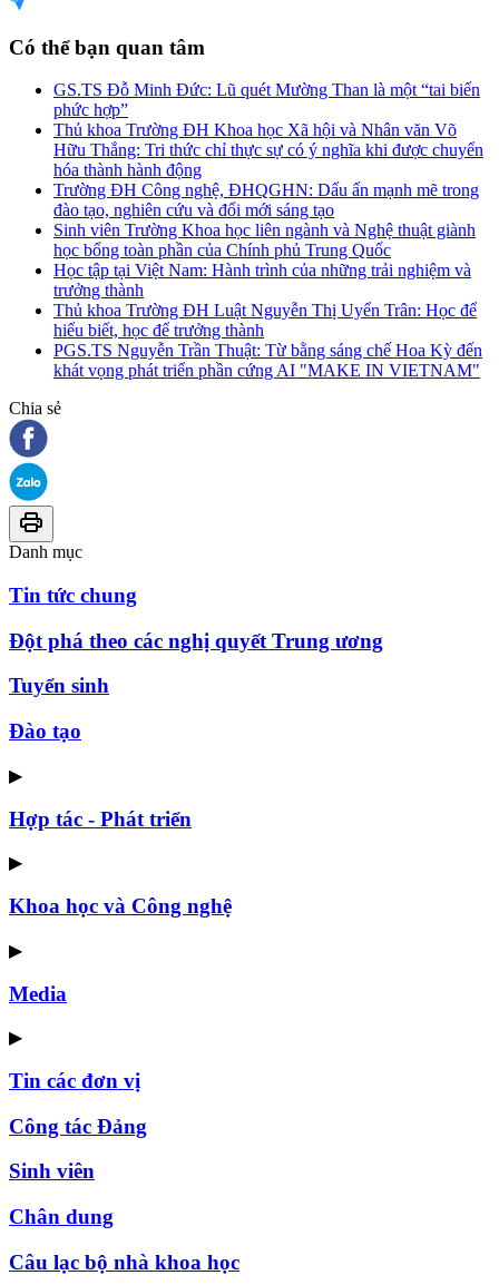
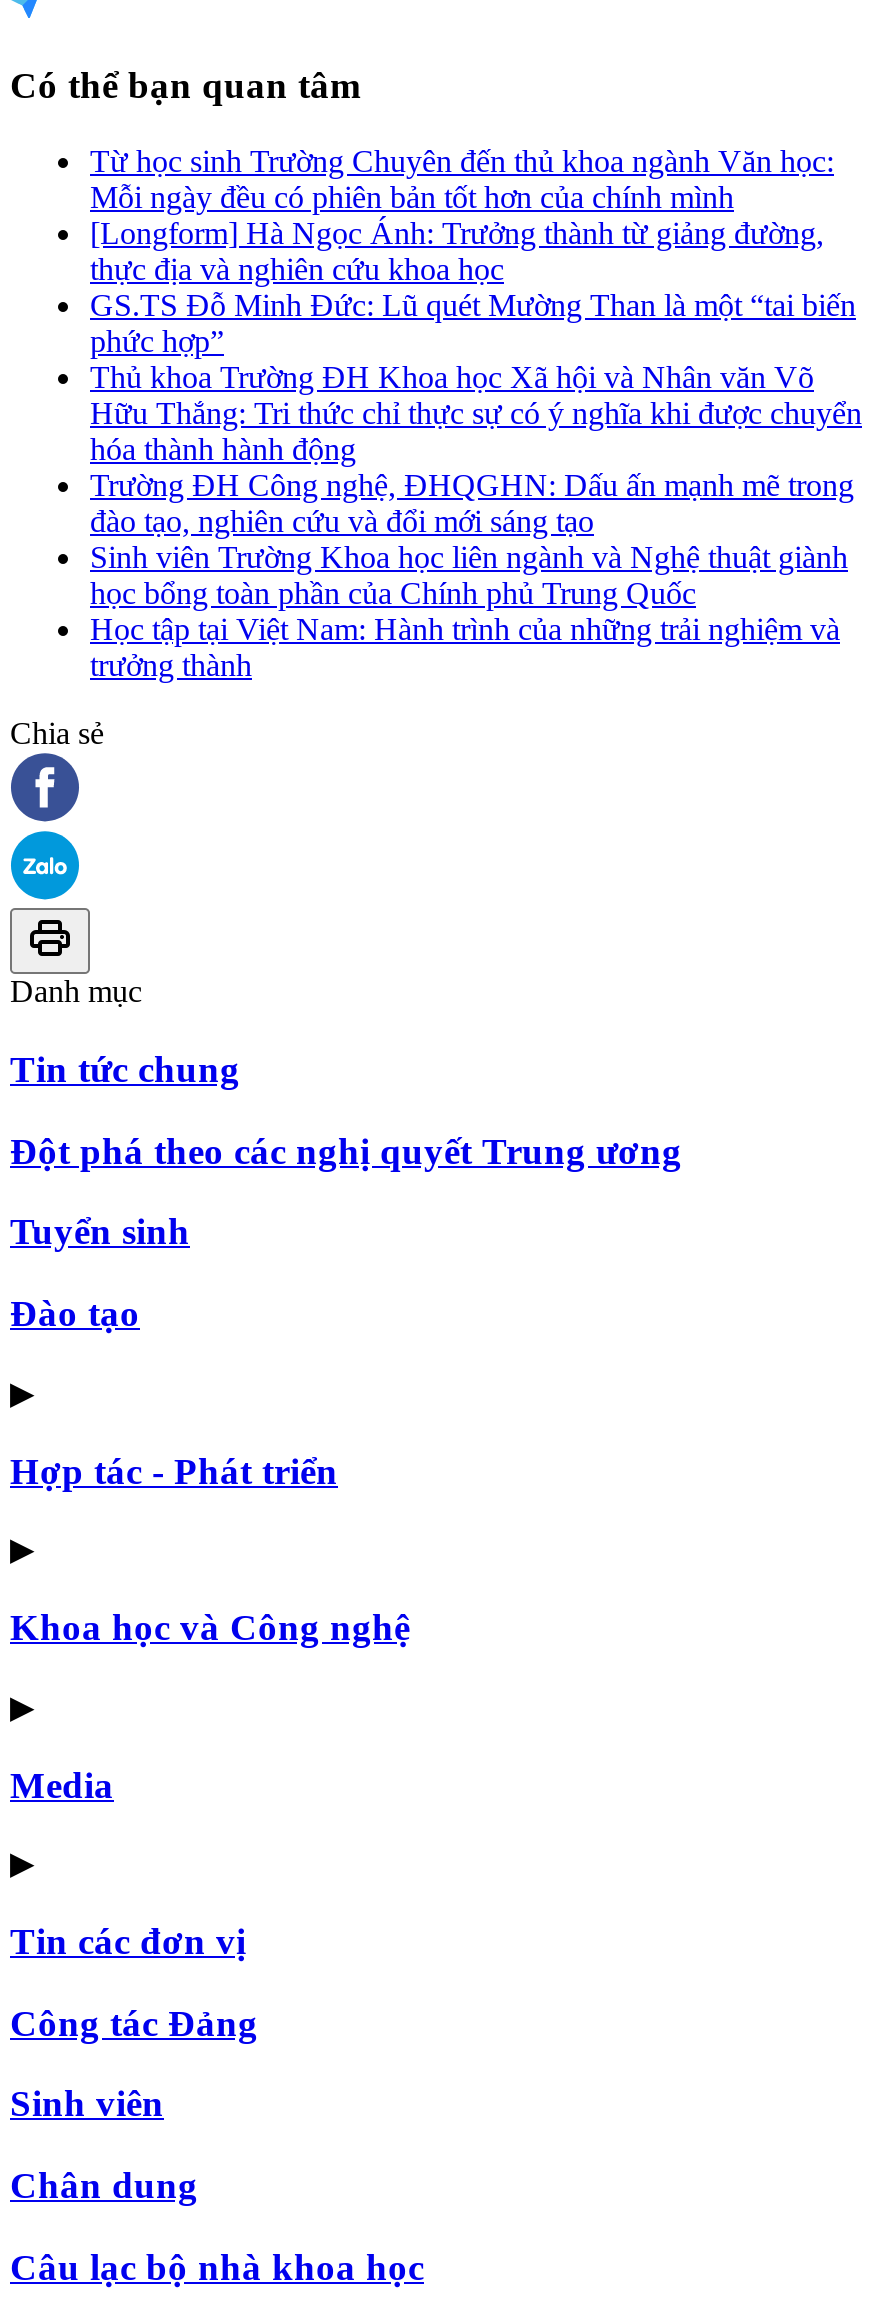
+ Từ học sinh Trường Chuyên đến thủ khoa ngành Văn học:
+ Mỗi ngày đều có phiên bản tốt hơn của chính mình
+ [Longform] Hà Ngọc Ánh: Trưởng thành từ giảng đường,
+ thực địa và nghiên cứu khoa học

moved down: GS.TS Đỗ Minh Đức: Lũ quét Mường Than là một “tai biến | phức hợp” | Thủ khoa Trường ĐH Khoa học Xã hội và Nhân văn Võ | ... | Học tập tại Việt Nam: Hành trình của những trải nghiệm và | trưởng thành

- Thủ khoa Trường ĐH Luật Nguyễn Thị Uyển Trân: Học để
- hiểu biết, học để trưởng thành
- PGS.TS Nguyễn Trần Thuật: Từ bằng sáng chế Hoa Kỳ đến
- khát vọng phát triển phần cứng AI "MAKE IN VIETNAM"
